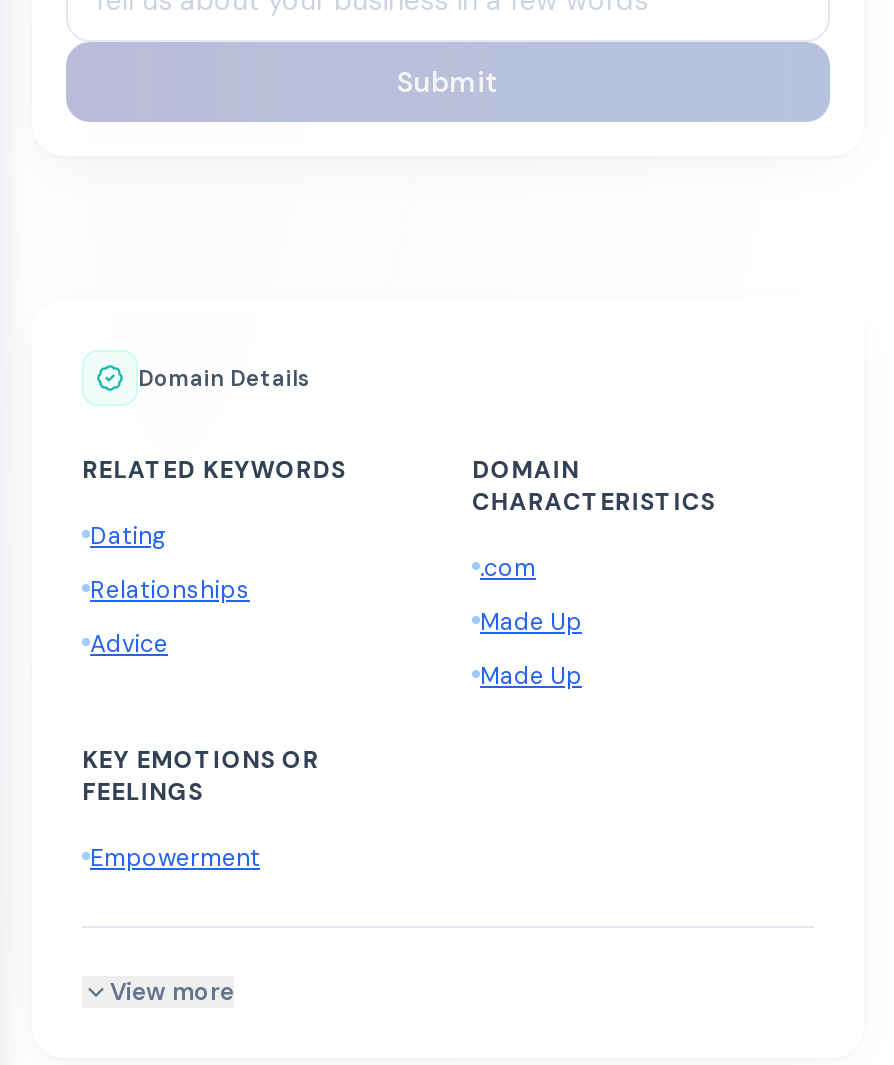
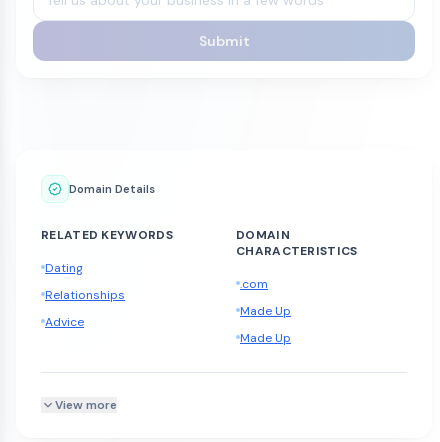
- KEY EMOTIONS OR
- FEELINGS
- Empowerment
